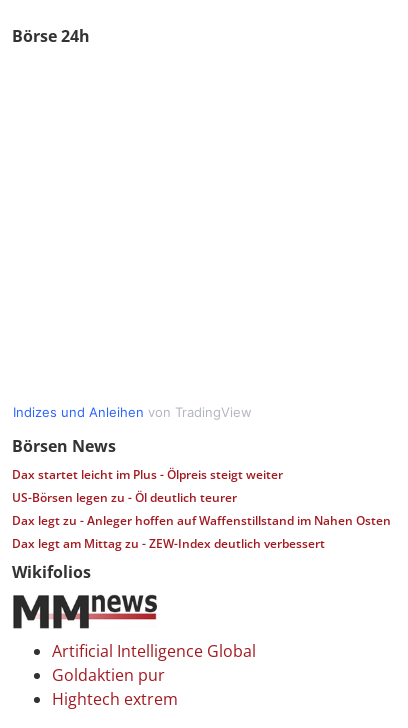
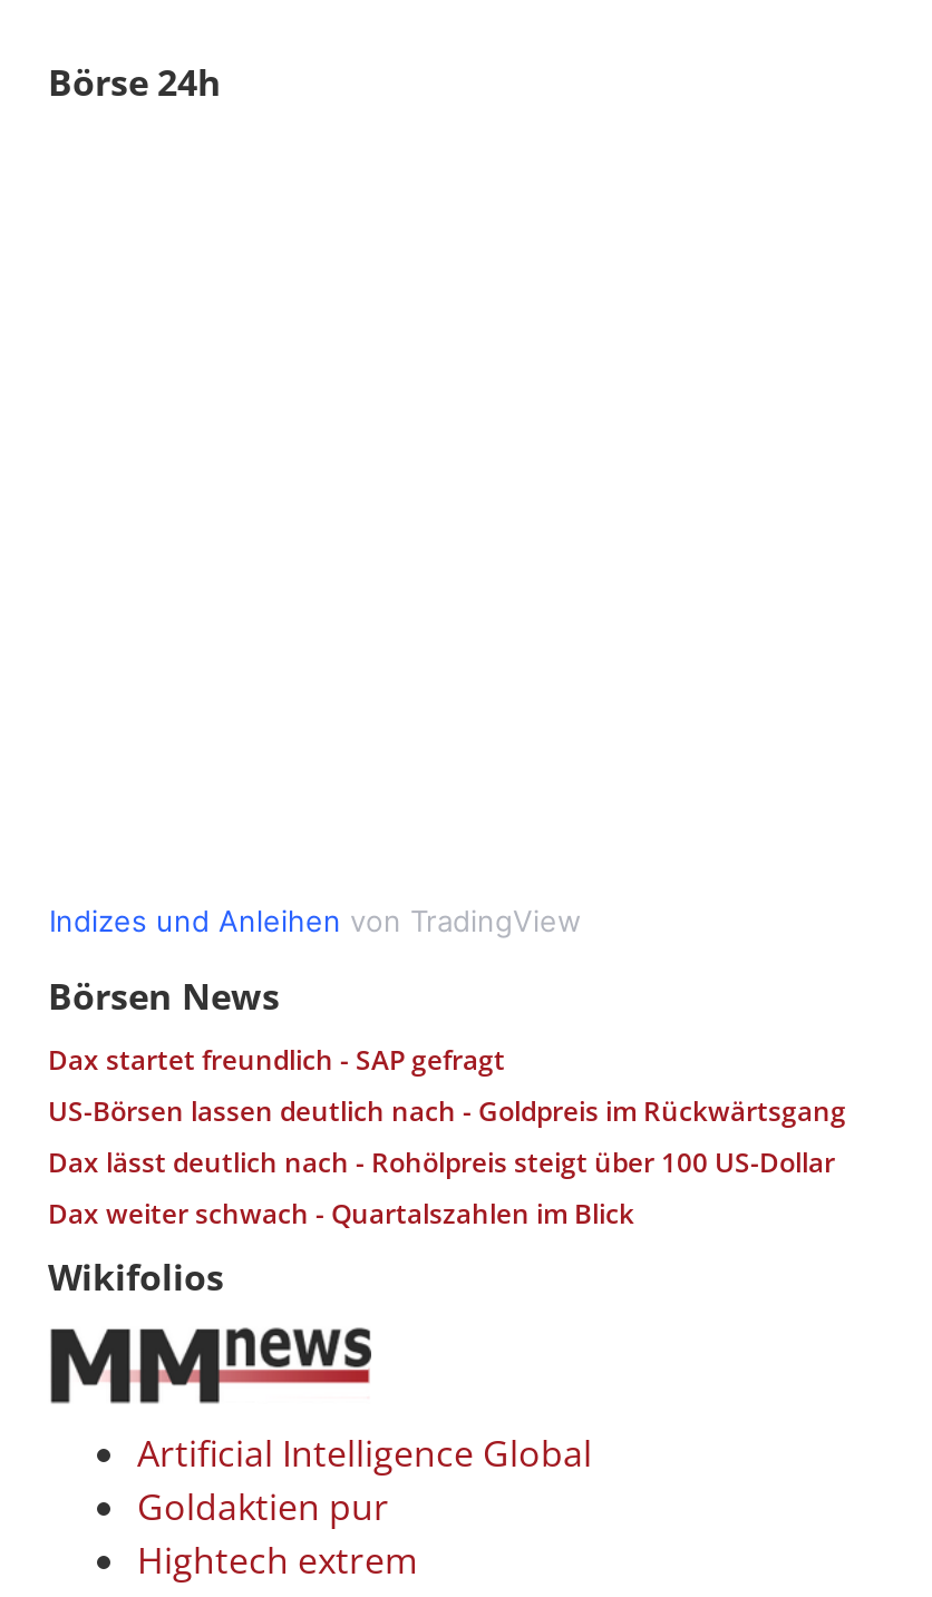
- Dax startet leicht im Plus - Ölpreis steigt weiter
- US-Börsen legen zu - Öl deutlich teurer
- Dax legt zu - Anleger hoffen auf Waffenstillstand im Nahen Osten
- Dax legt am Mittag zu - ZEW-Index deutlich verbessert
+ Dax startet freundlich - SAP gefragt
+ US-Börsen lassen deutlich nach - Goldpreis im Rückwärtsgang
+ Dax lässt deutlich nach - Rohölpreis steigt über 100 US-Dollar
+ Dax weiter schwach - Quartalszahlen im Blick
